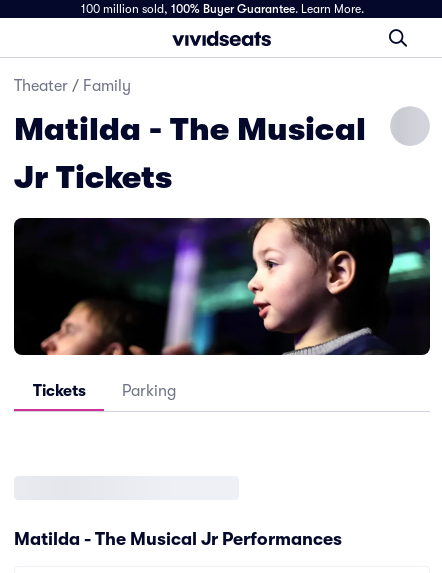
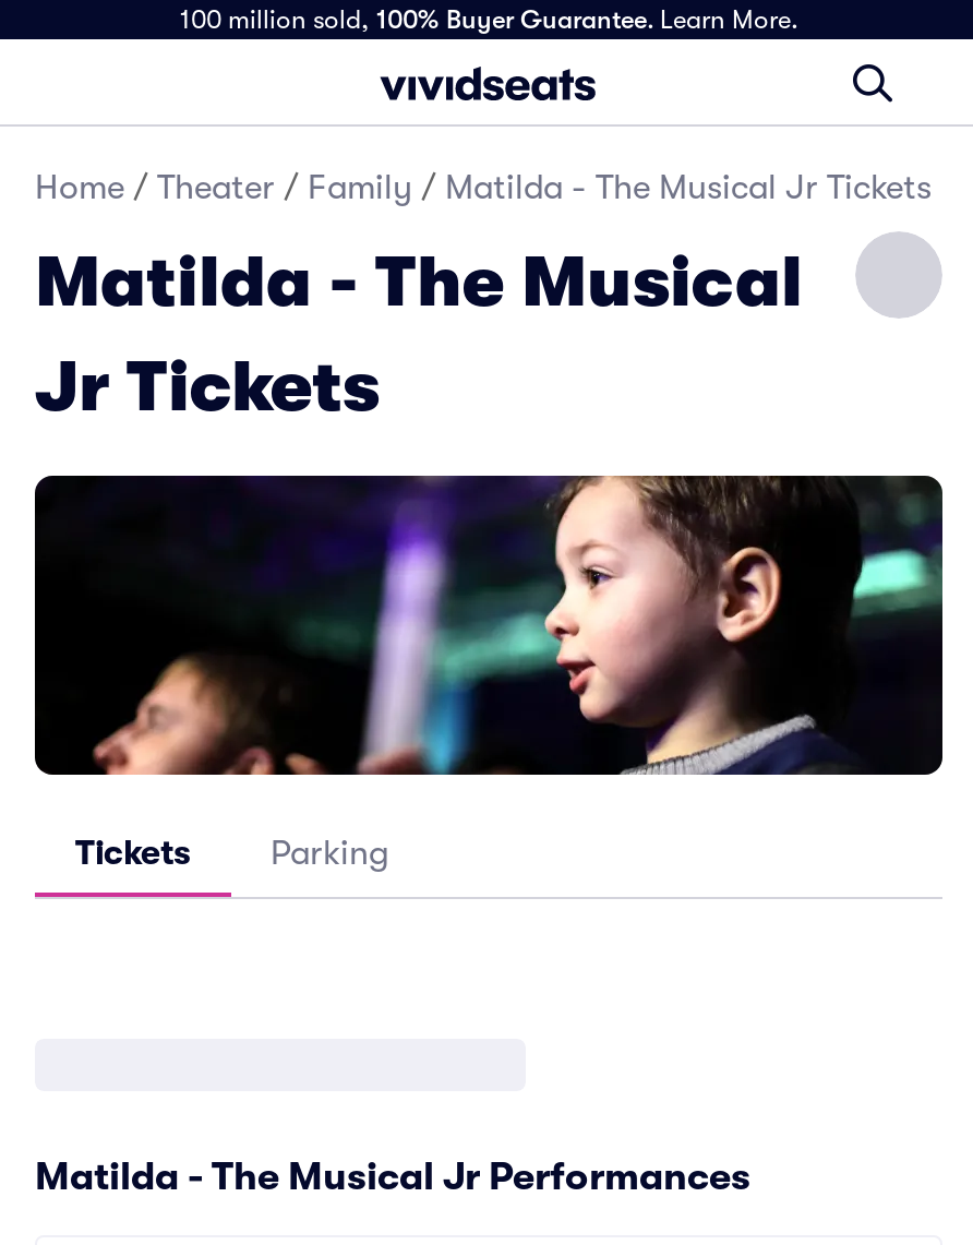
- Theater / Family
+ Home / Theater / Family / Matilda - The Musical Jr Tickets
